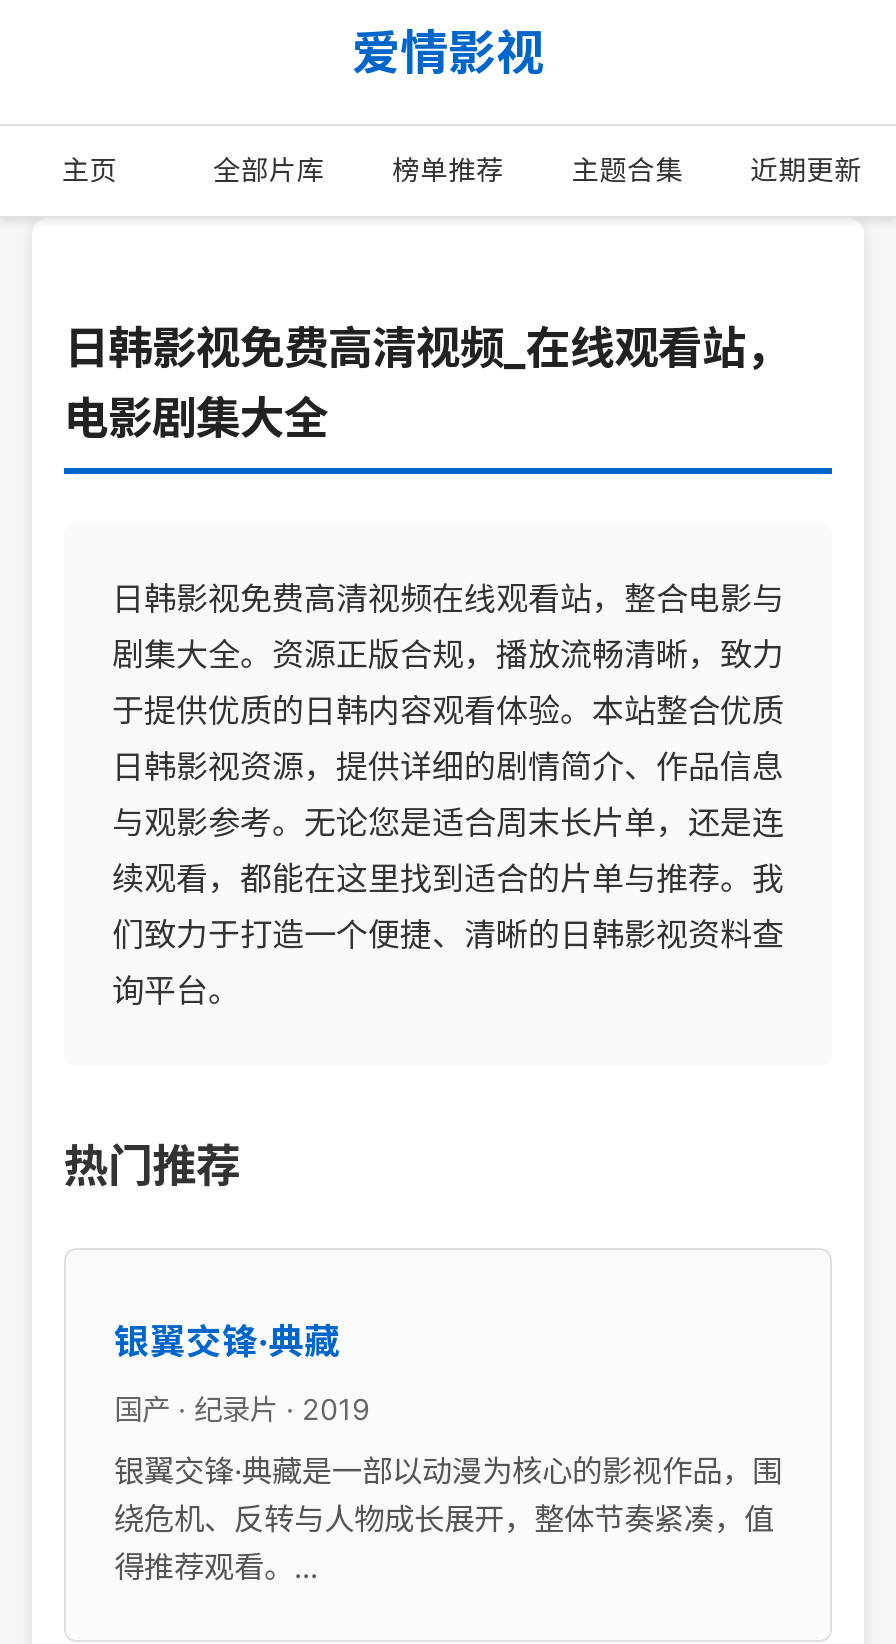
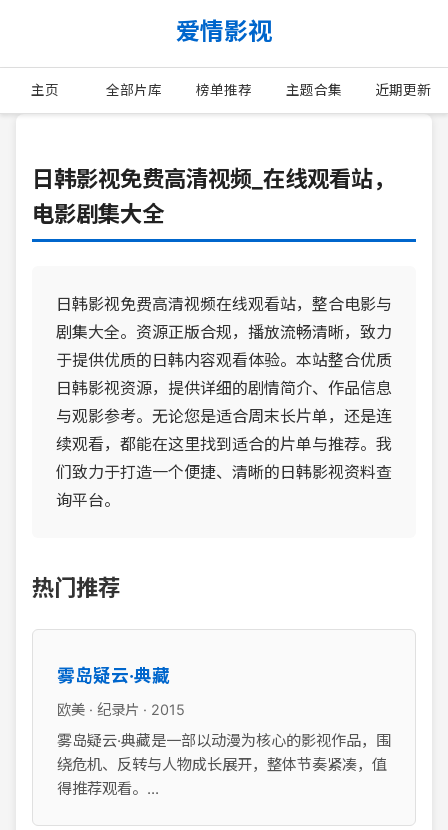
- 银翼交锋·典藏
+ 雾岛疑云·典藏

- 国产 · 纪录片 · 2019
+ 欧美 · 纪录片 · 2015

- 银翼交锋·典藏是一部以动漫为核心的影视作品，围
+ 雾岛疑云·典藏是一部以动漫为核心的影视作品，围
